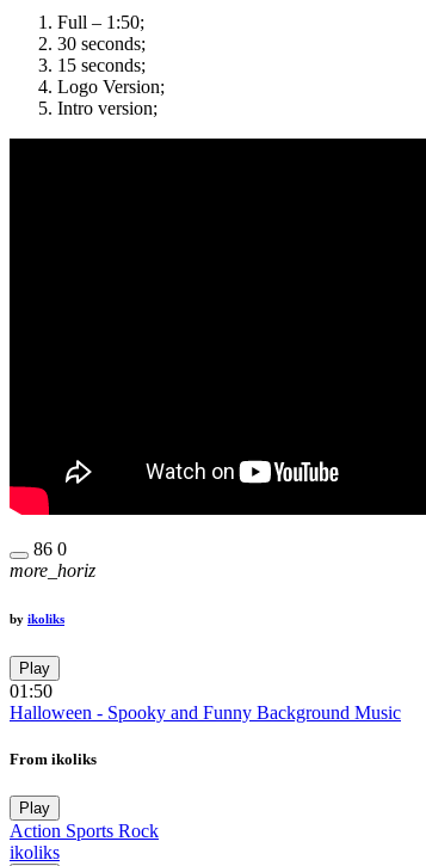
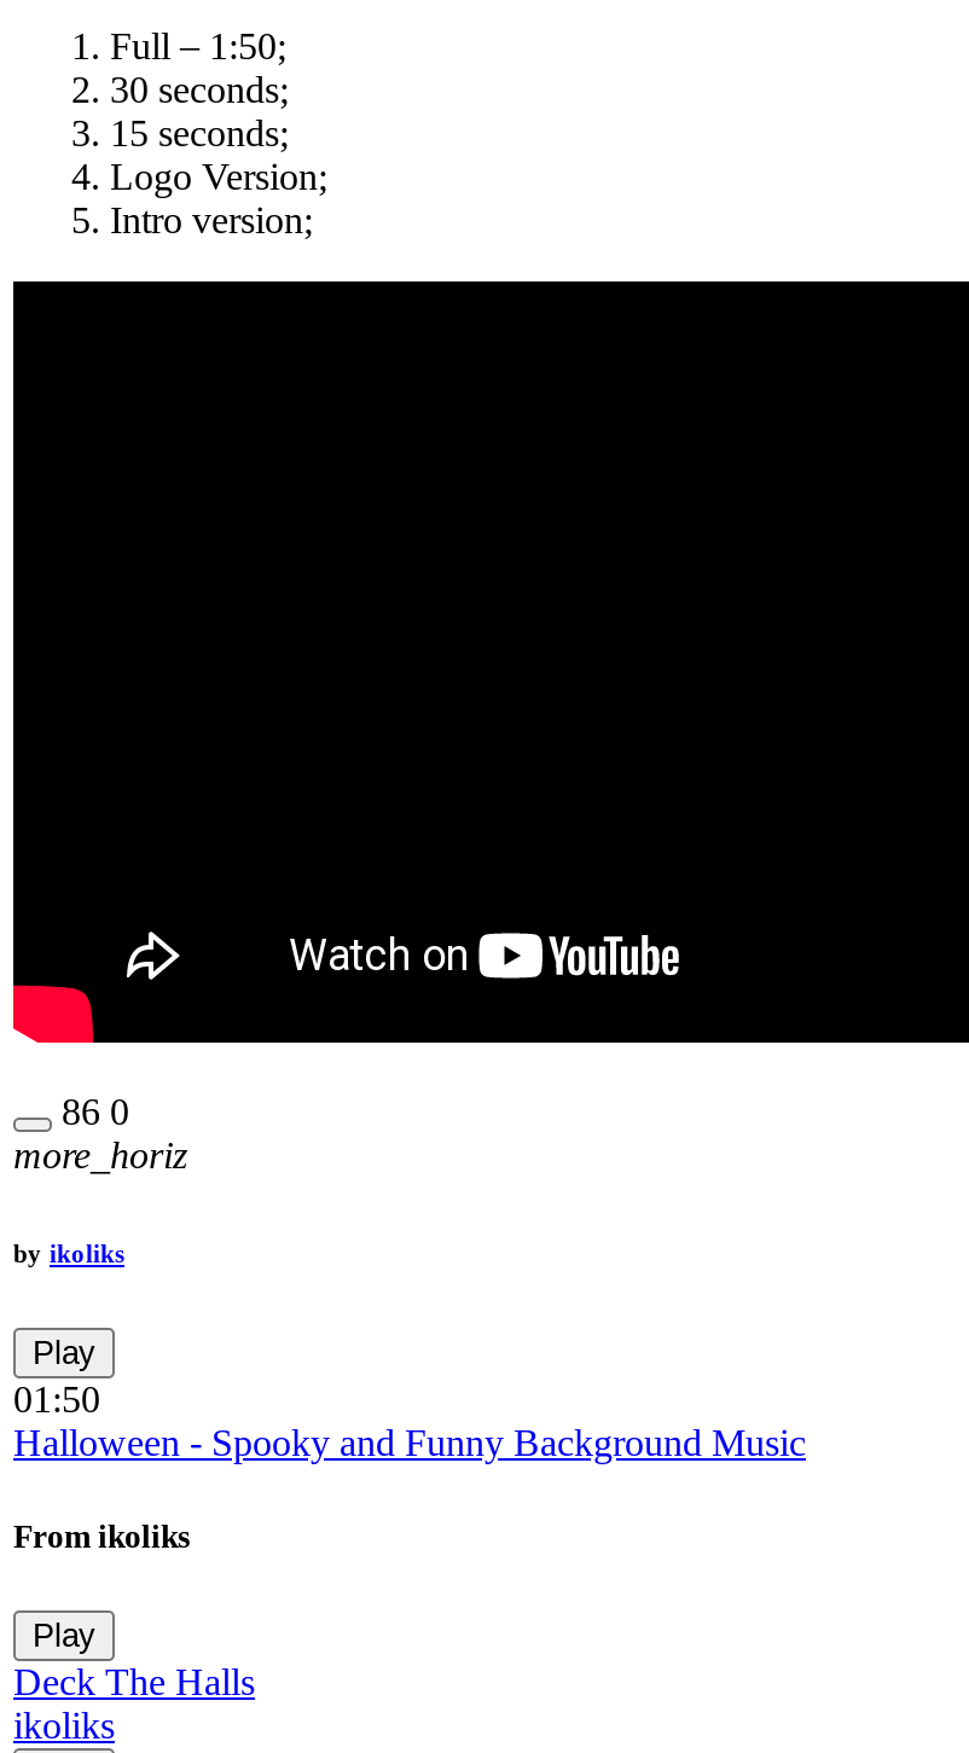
- Action Sports Rock
+ Deck The Halls
